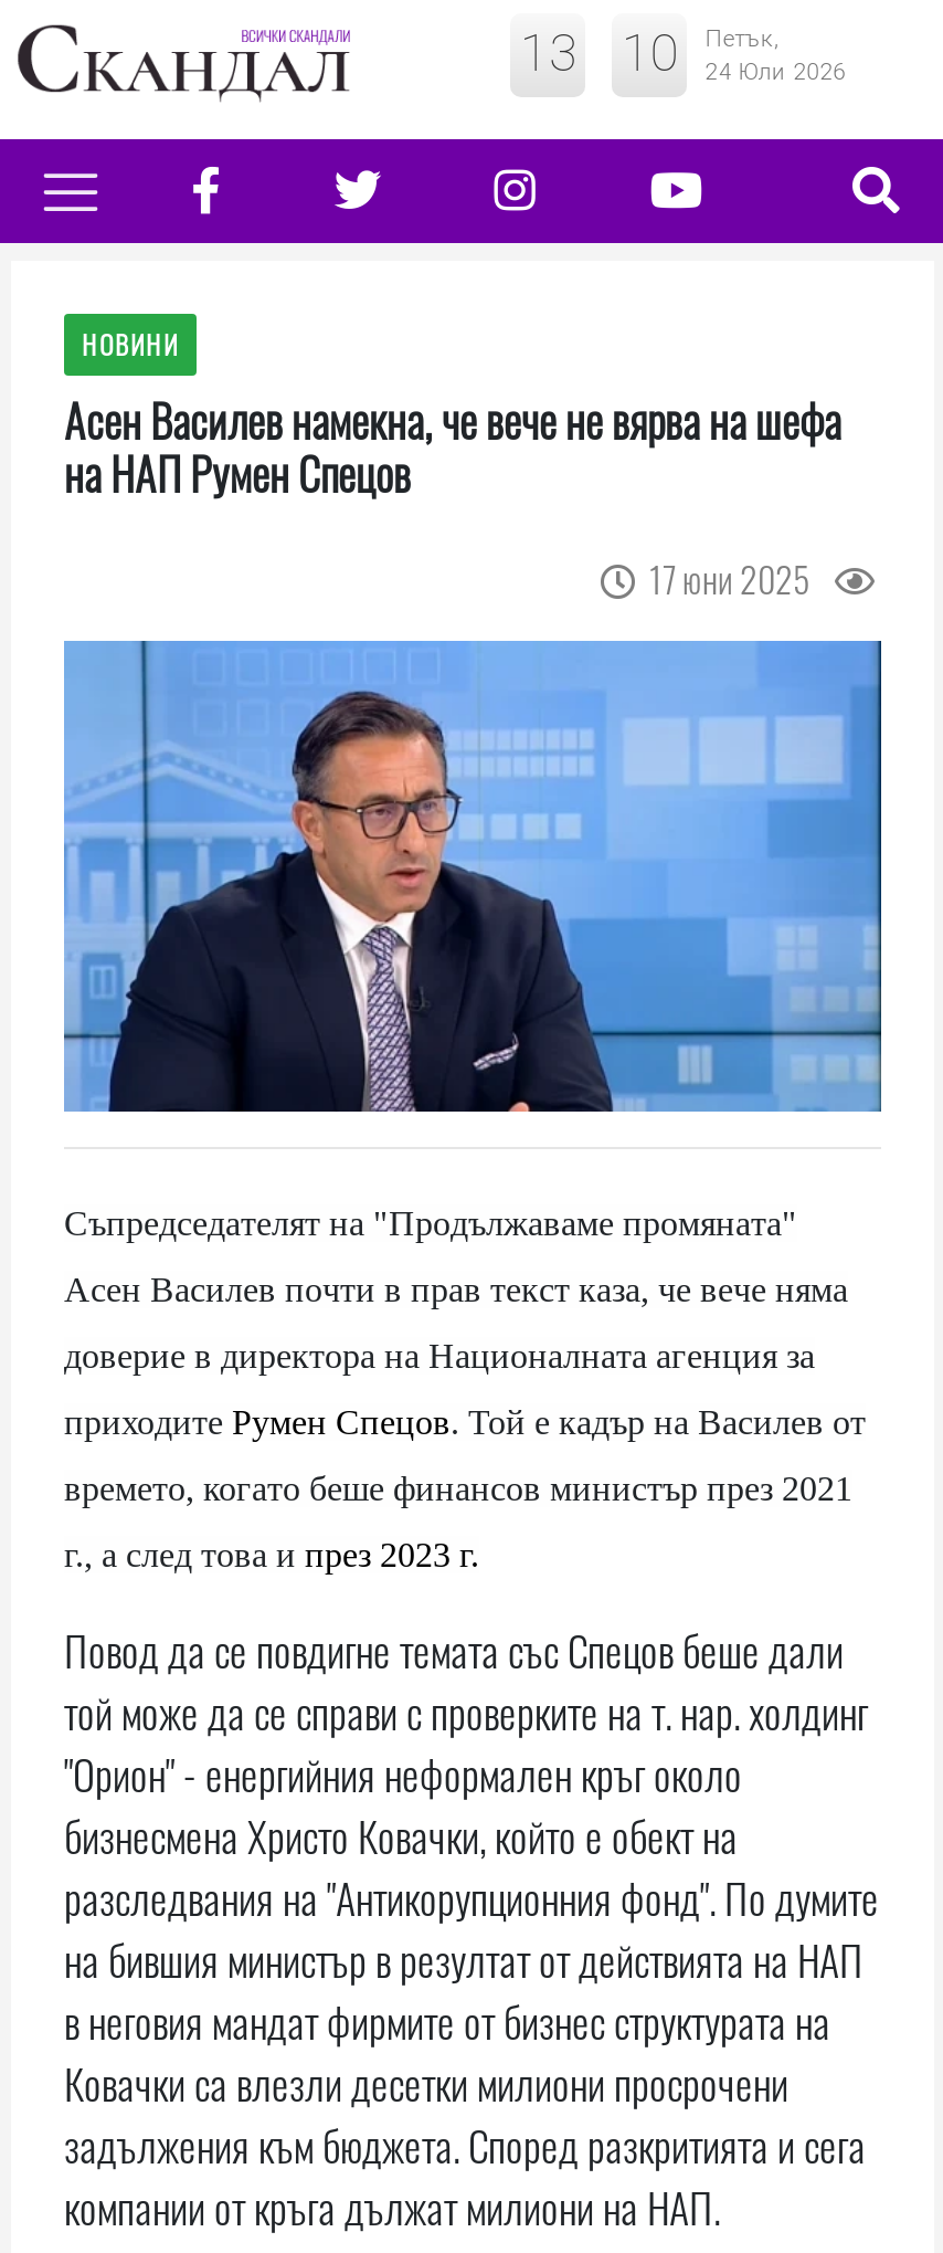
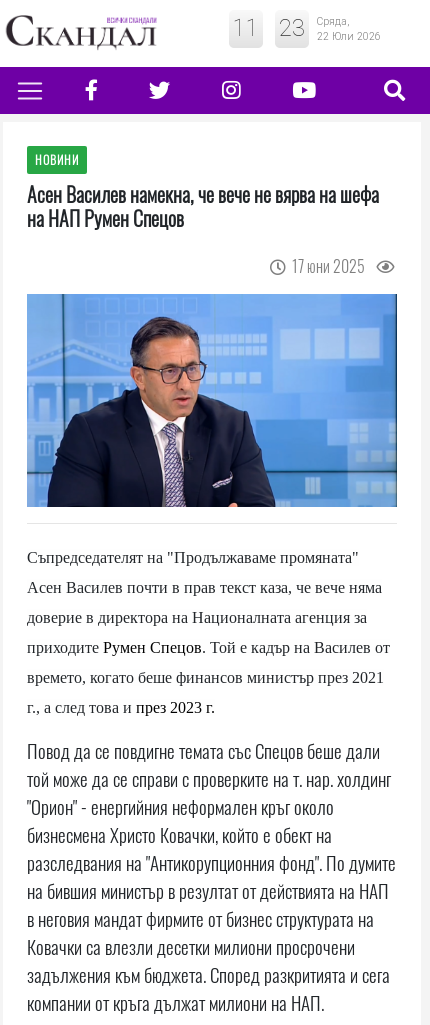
- 13 : 10
- Петък,
- 24 Юли 2026
+ 11 : 23
+ Сряда,
+ 22 Юли 2026
